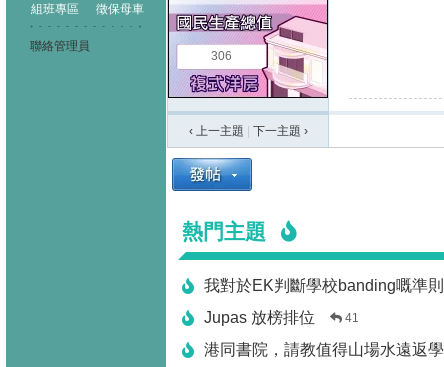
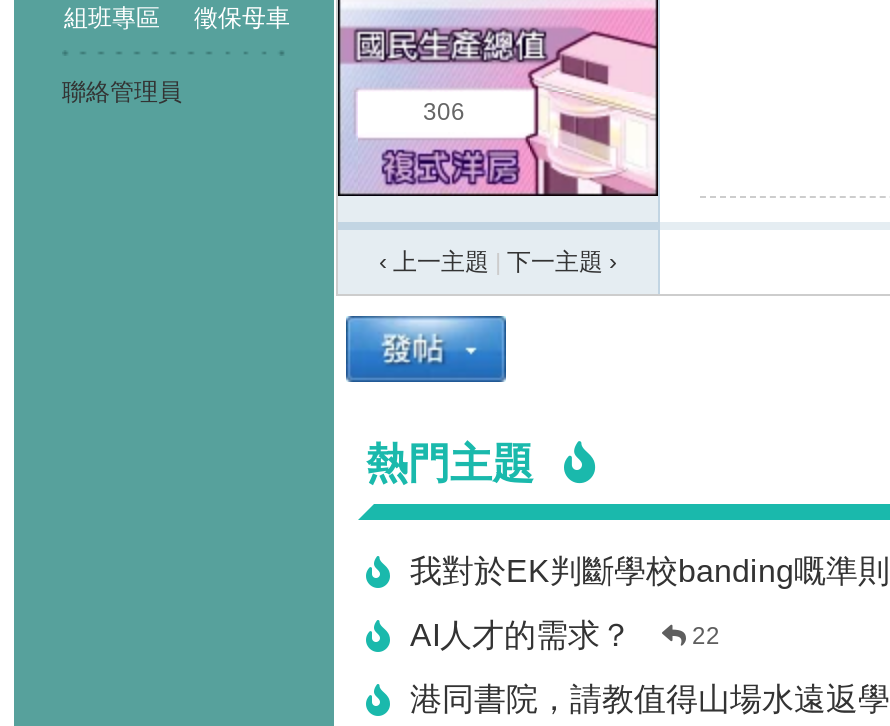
- Jupas 放榜排位
- 41
+ AI人才的需求？
+ 22
